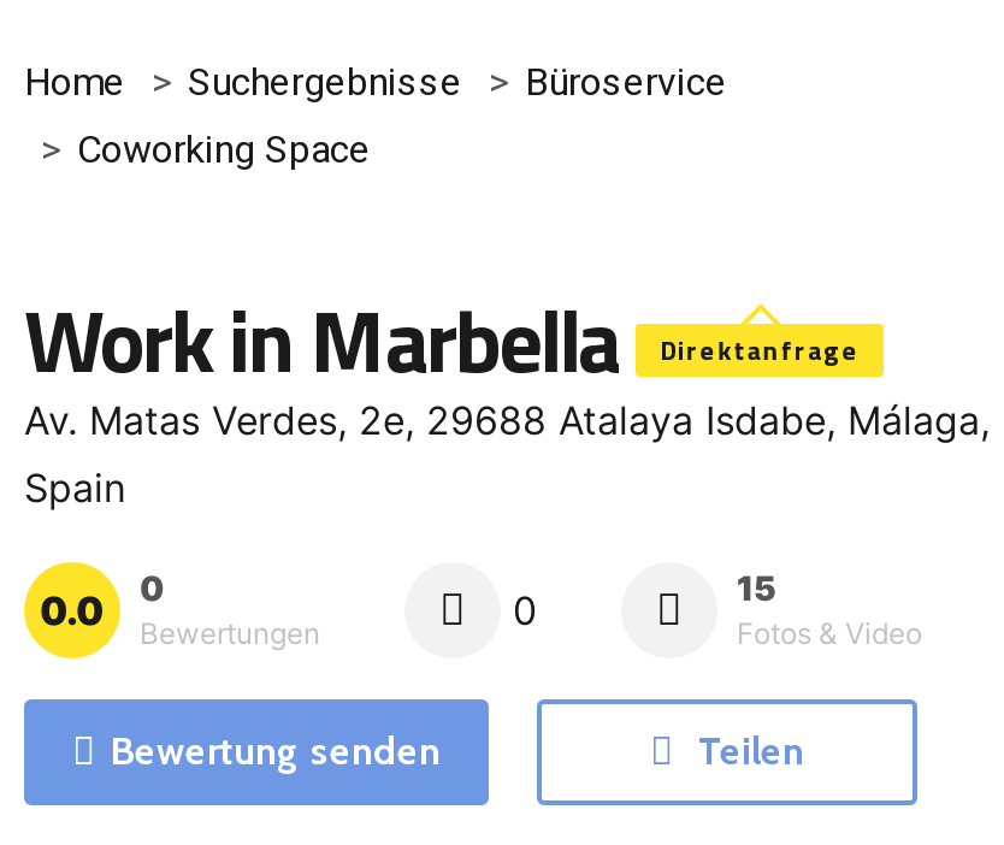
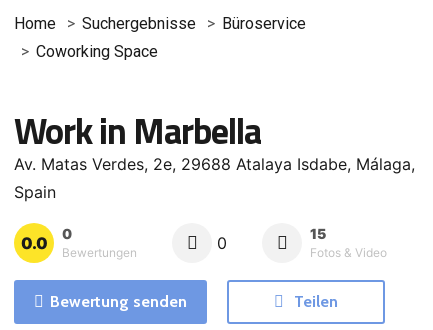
- Direktanfrage
